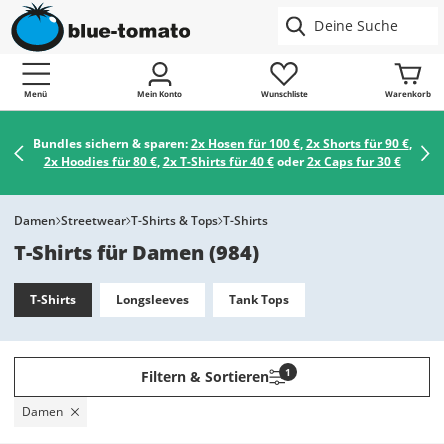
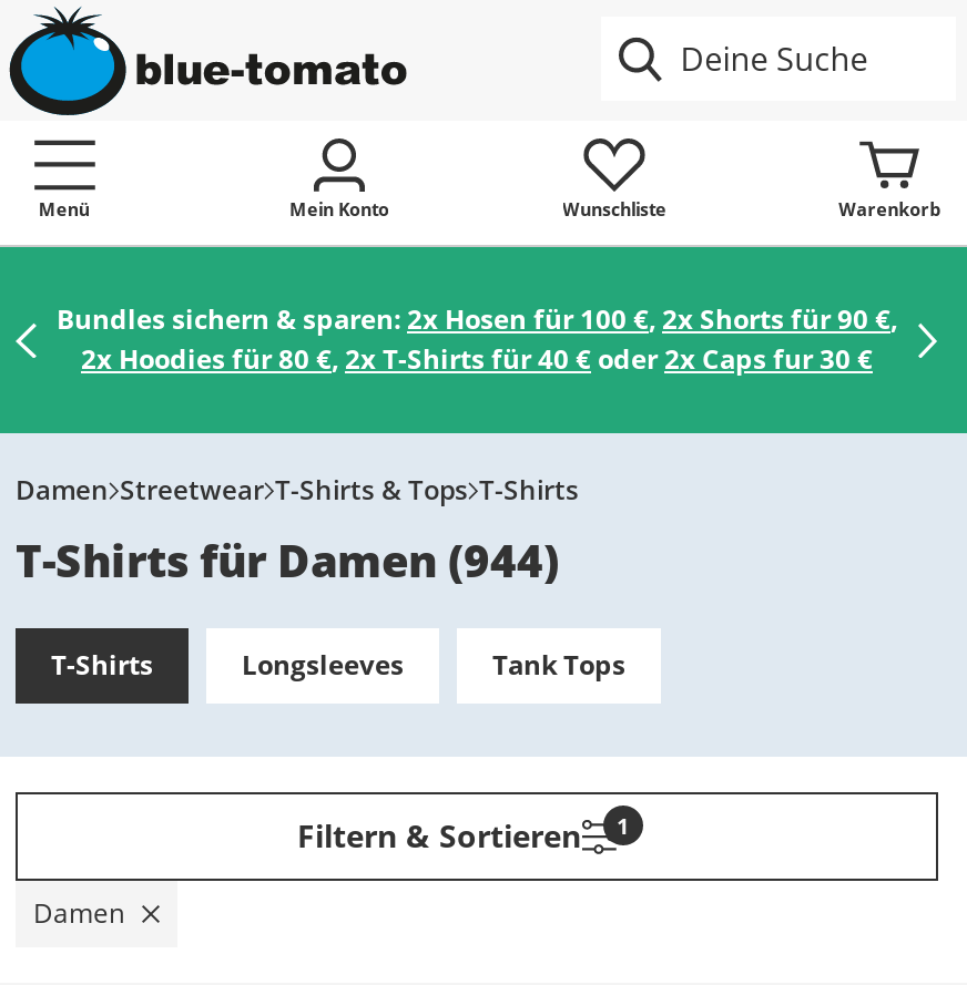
- T-Shirts für Damen (984)
+ T-Shirts für Damen (944)
